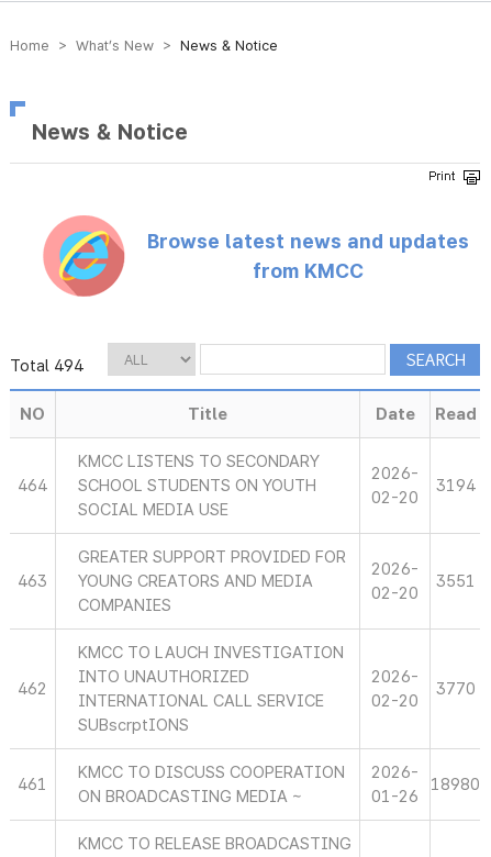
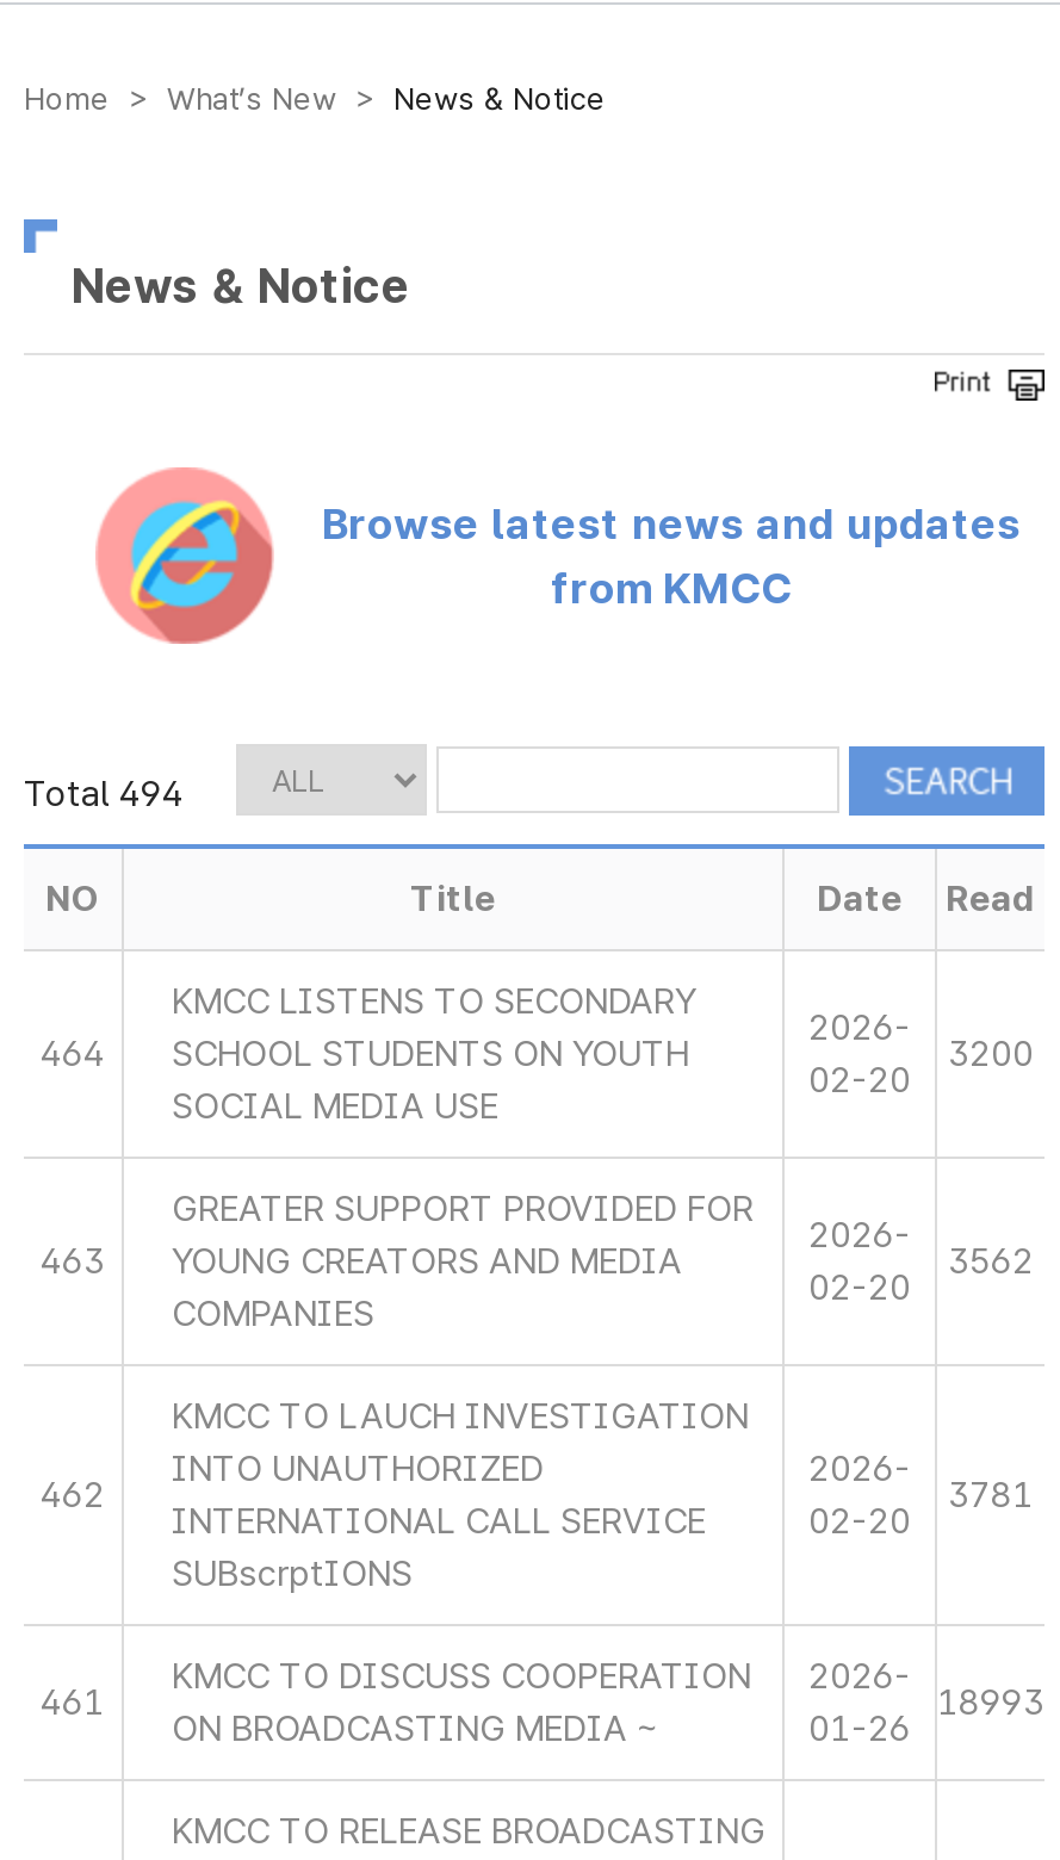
- 3194
+ 3200

- 3551
+ 3562

- 3770
+ 3781

- 18980
+ 18993
